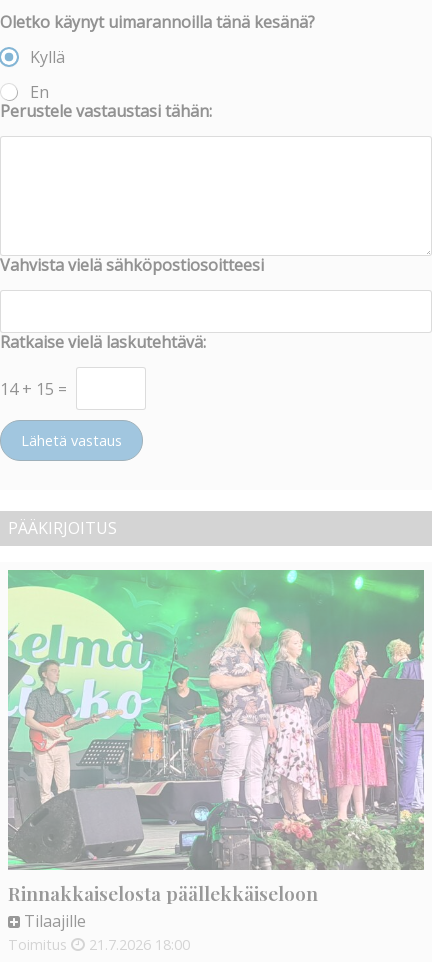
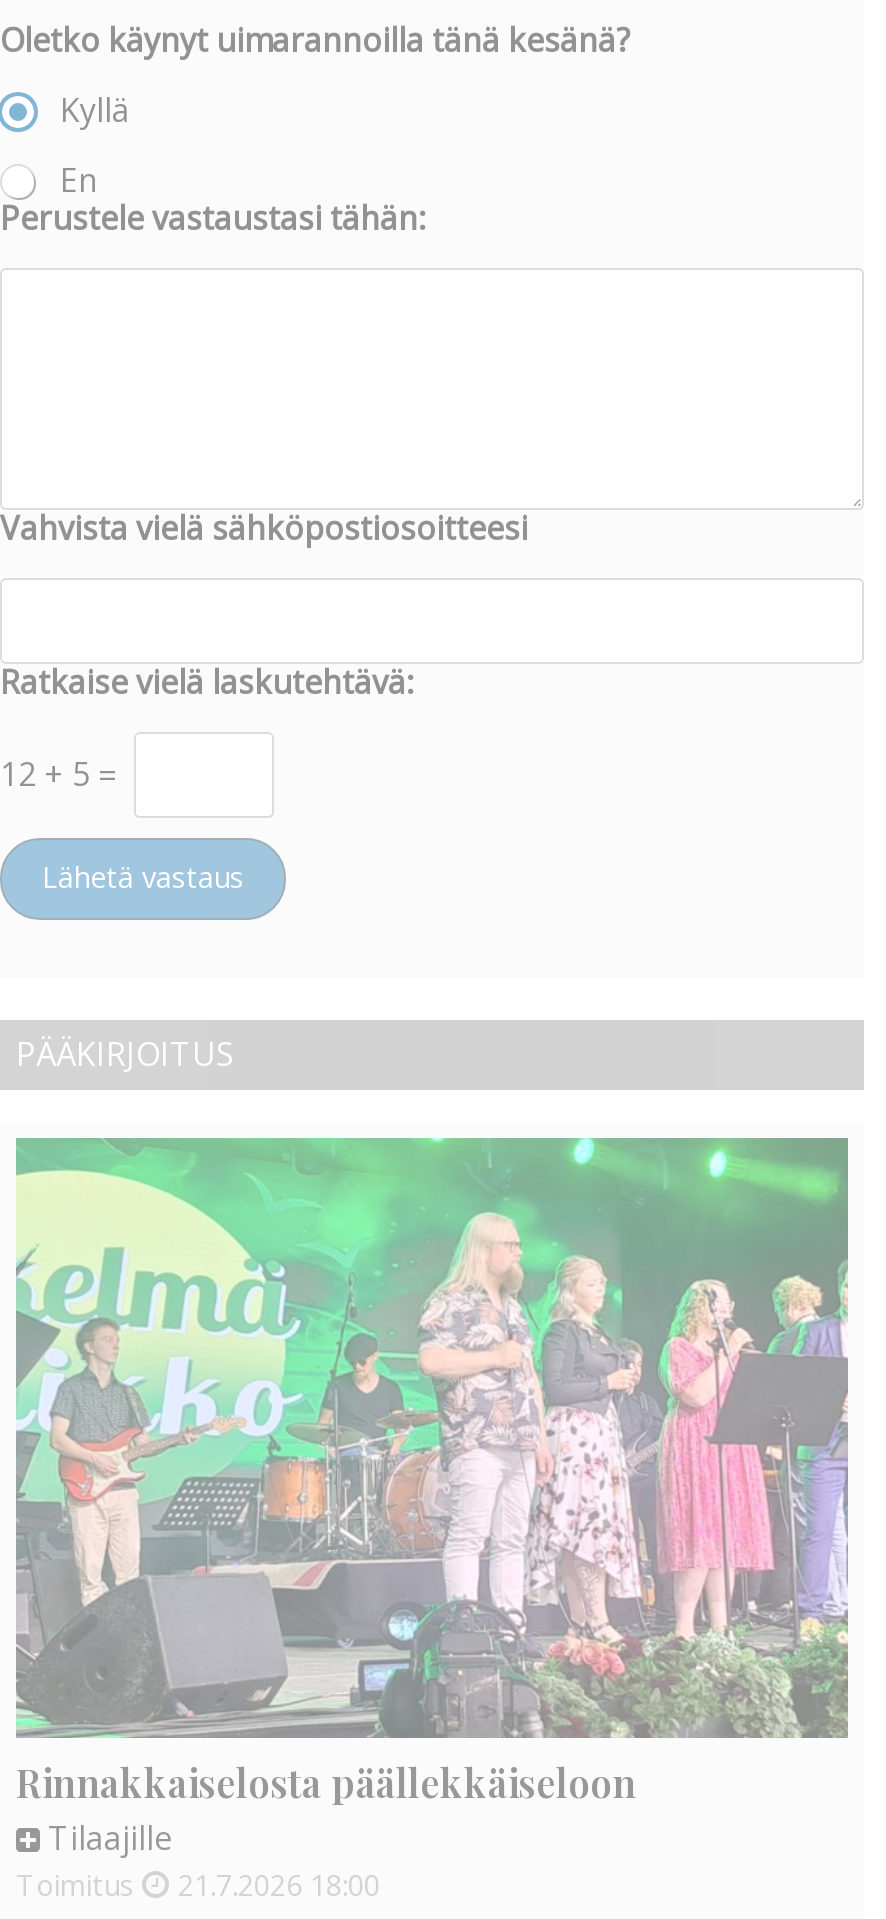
- 14 + 15 =
+ 12 + 5 =
